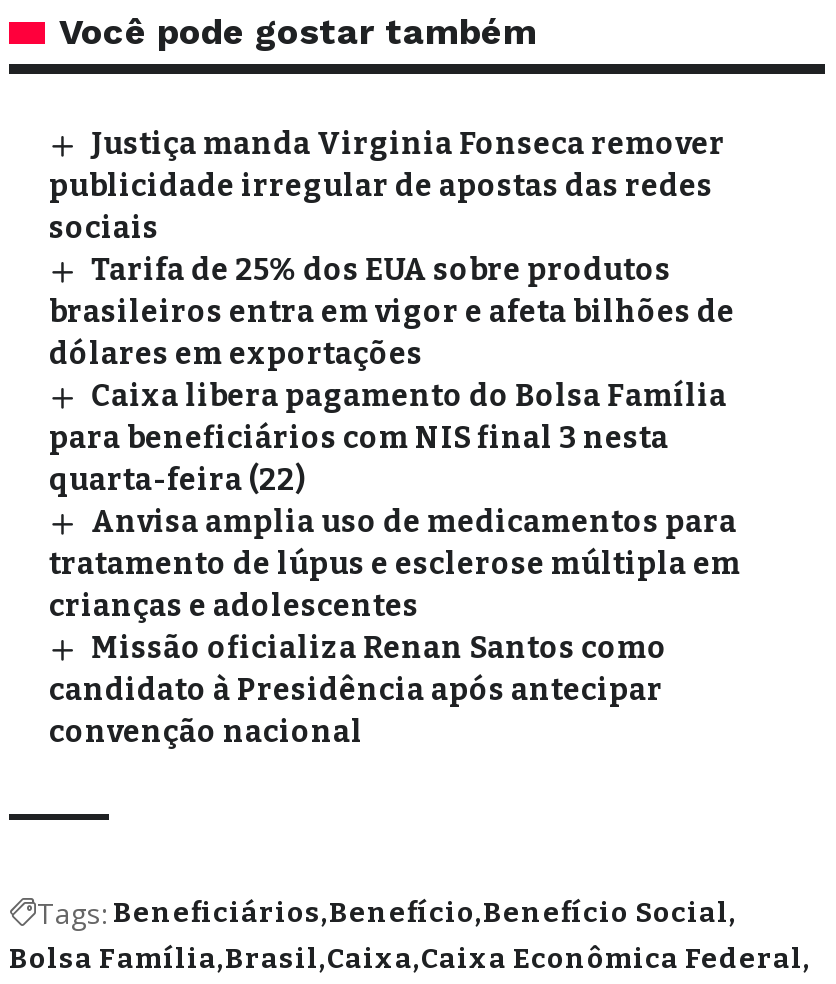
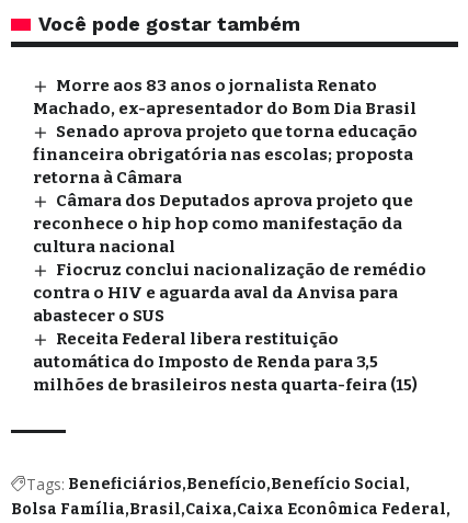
- Justiça manda Virginia Fonseca remover
- publicidade irregular de apostas das redes
- sociais
- Tarifa de 25% dos EUA sobre produtos
- brasileiros entra em vigor e afeta bilhões de
- dólares em exportações
- Caixa libera pagamento do Bolsa Família
- para beneficiários com NIS final 3 nesta
- quarta-feira (22)
- Anvisa amplia uso de medicamentos para
- tratamento de lúpus e esclerose múltipla em
- crianças e adolescentes
- Missão oficializa Renan Santos como
- candidato à Presidência após antecipar
- convenção nacional
+ Morre aos 83 anos o jornalista Renato
+ Machado, ex-apresentador do Bom Dia Brasil
+ Senado aprova projeto que torna educação
+ financeira obrigatória nas escolas; proposta
+ retorna à Câmara
+ Câmara dos Deputados aprova projeto que
+ reconhece o hip hop como manifestação da
+ cultura nacional
+ Fiocruz conclui nacionalização de remédio
+ contra o HIV e aguarda aval da Anvisa para
+ abastecer o SUS
+ Receita Federal libera restituição
+ automática do Imposto de Renda para 3,5
+ milhões de brasileiros nesta quarta-feira (15)
